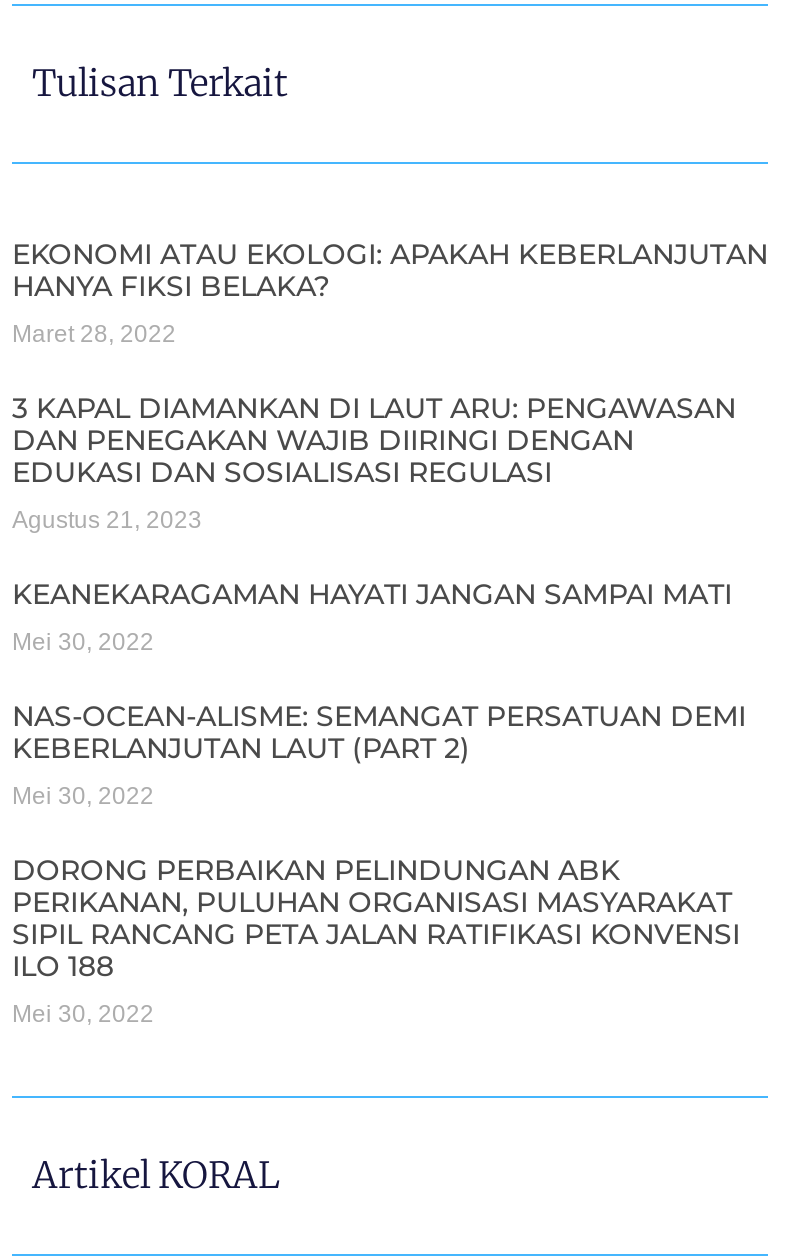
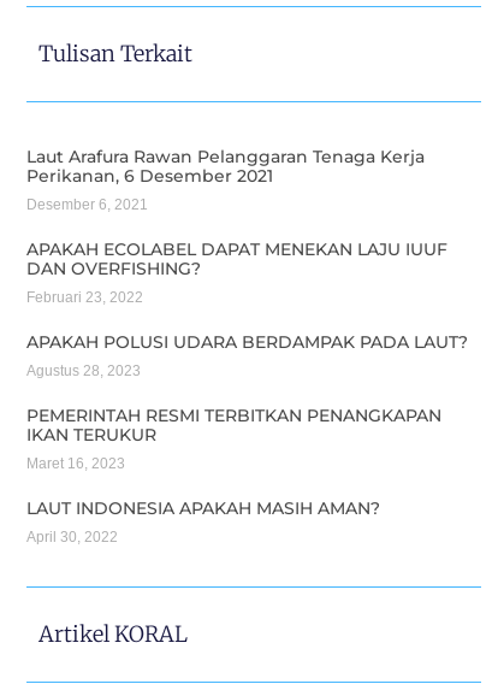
- EKONOMI ATAU EKOLOGI: APAKAH KEBERLANJUTAN
- HANYA FIKSI BELAKA?
- Maret 28, 2022
+ Laut Arafura Rawan Pelanggaran Tenaga Kerja
+ Perikanan, 6 Desember 2021
+ Desember 6, 2021

- 3 KAPAL DIAMANKAN DI LAUT ARU: PENGAWASAN
- DAN PENEGAKAN WAJIB DIIRINGI DENGAN
- EDUKASI DAN SOSIALISASI REGULASI
- Agustus 21, 2023
+ APAKAH ECOLABEL DAPAT MENEKAN LAJU IUUF
+ DAN OVERFISHING?
+ Februari 23, 2022

- KEANEKARAGAMAN HAYATI JANGAN SAMPAI MATI
- Mei 30, 2022
+ APAKAH POLUSI UDARA BERDAMPAK PADA LAUT?
+ Agustus 28, 2023

- NAS-OCEAN-ALISME: SEMANGAT PERSATUAN DEMI
- KEBERLANJUTAN LAUT (PART 2)
- Mei 30, 2022
+ PEMERINTAH RESMI TERBITKAN PENANGKAPAN
+ IKAN TERUKUR
+ Maret 16, 2023

- DORONG PERBAIKAN PELINDUNGAN ABK
- PERIKANAN, PULUHAN ORGANISASI MASYARAKAT
- SIPIL RANCANG PETA JALAN RATIFIKASI KONVENSI
- ILO 188
- Mei 30, 2022
+ LAUT INDONESIA APAKAH MASIH AMAN?
+ April 30, 2022
